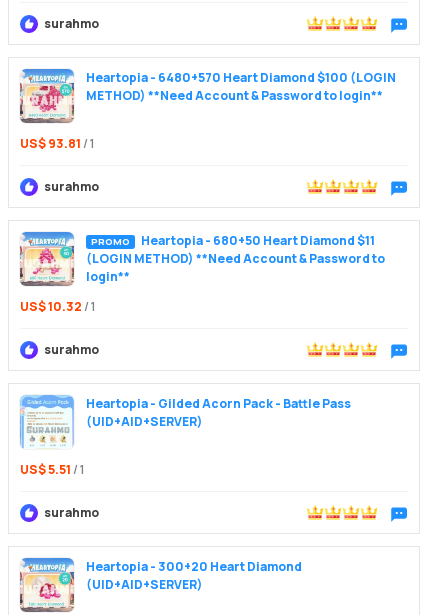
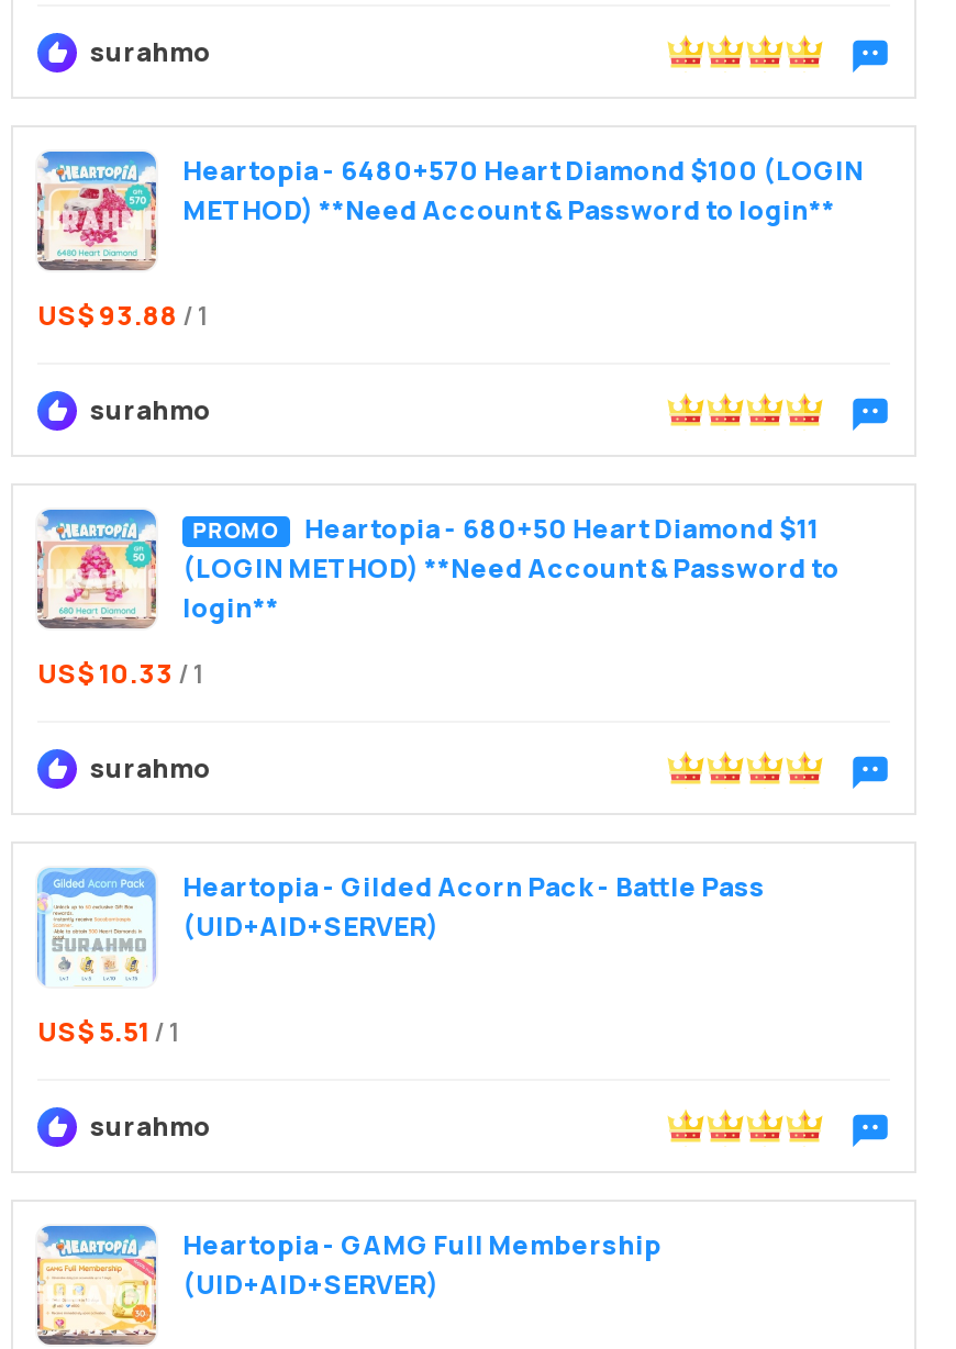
- US$ 93.81 / 1
+ US$ 93.88 / 1

- US$ 10.32 / 1
+ US$ 10.33 / 1

- [image]
- Heartopia - 300+20 Heart Diamond
+ [image]
+ Heartopia - GAMG Full Membership
